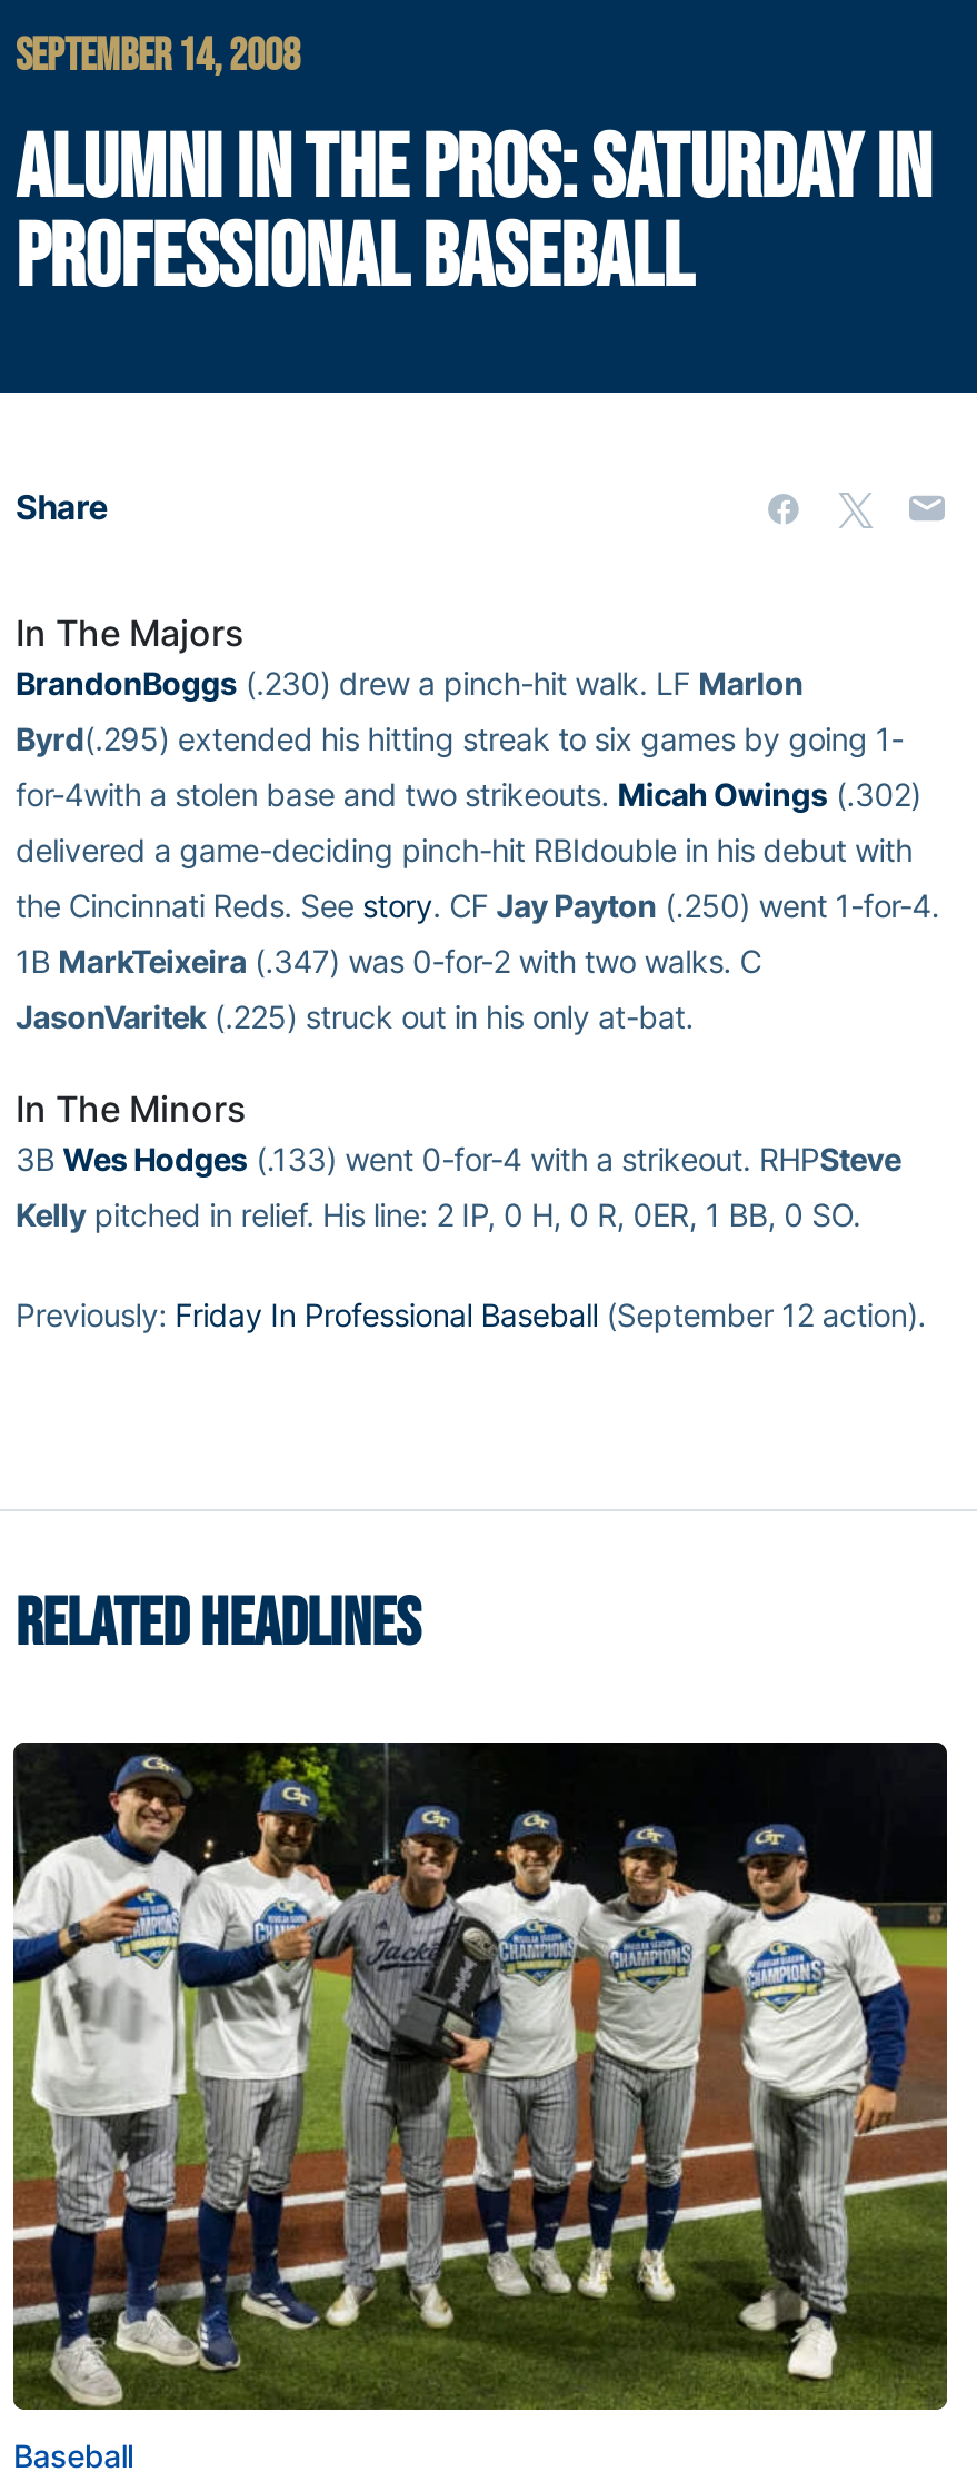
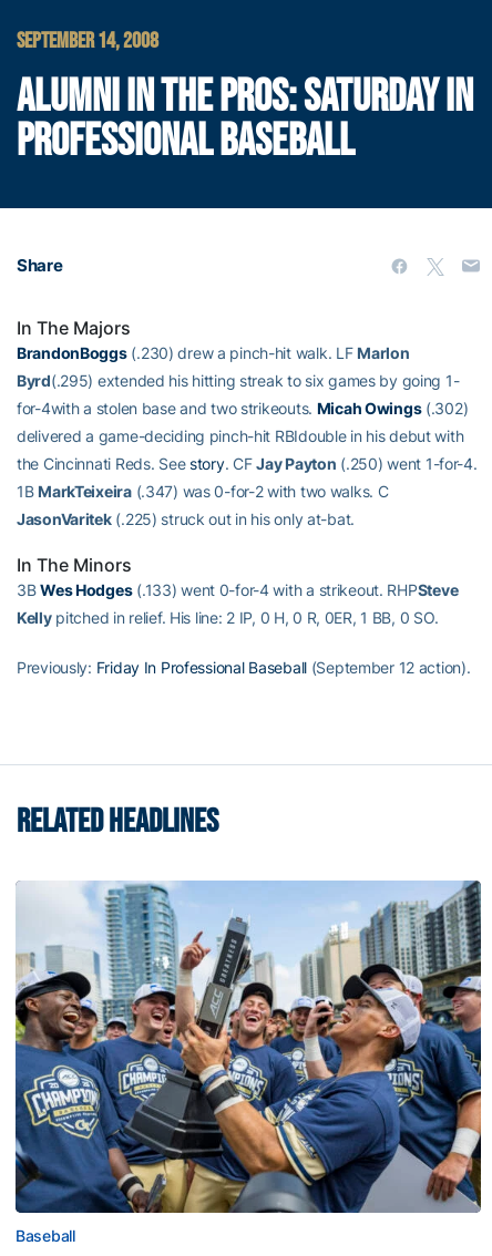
- [image]
+ [image]
